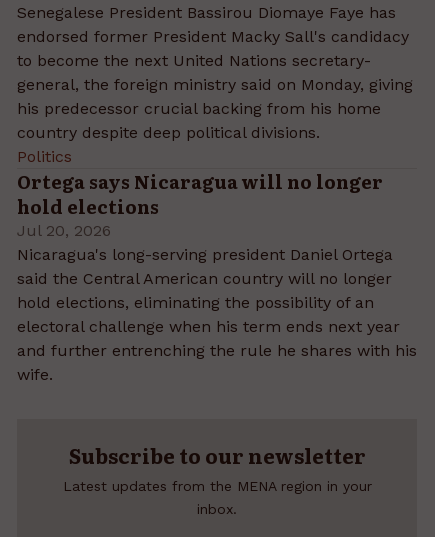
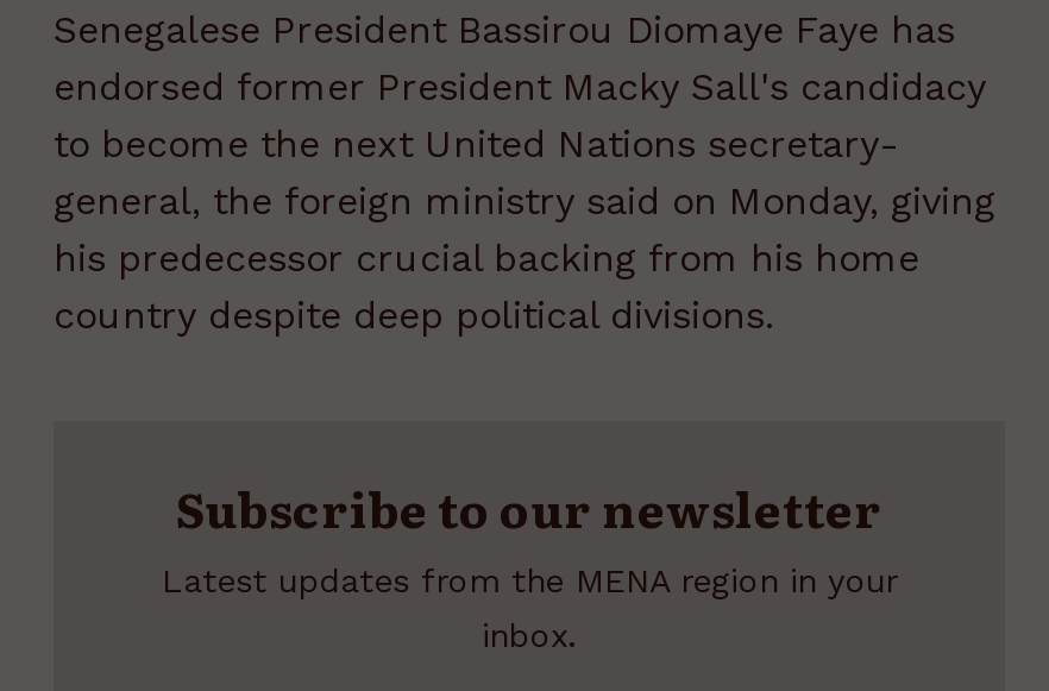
- Politics
- Ortega says Nicaragua will no longer
- hold elections
- Jul 20, 2026
- Nicaragua's long-serving president Daniel Ortega
- said the Central American country will no longer
- hold elections, eliminating the possibility of an
- electoral challenge when his term ends next year
- and further entrenching the rule he shares with his
- wife.
